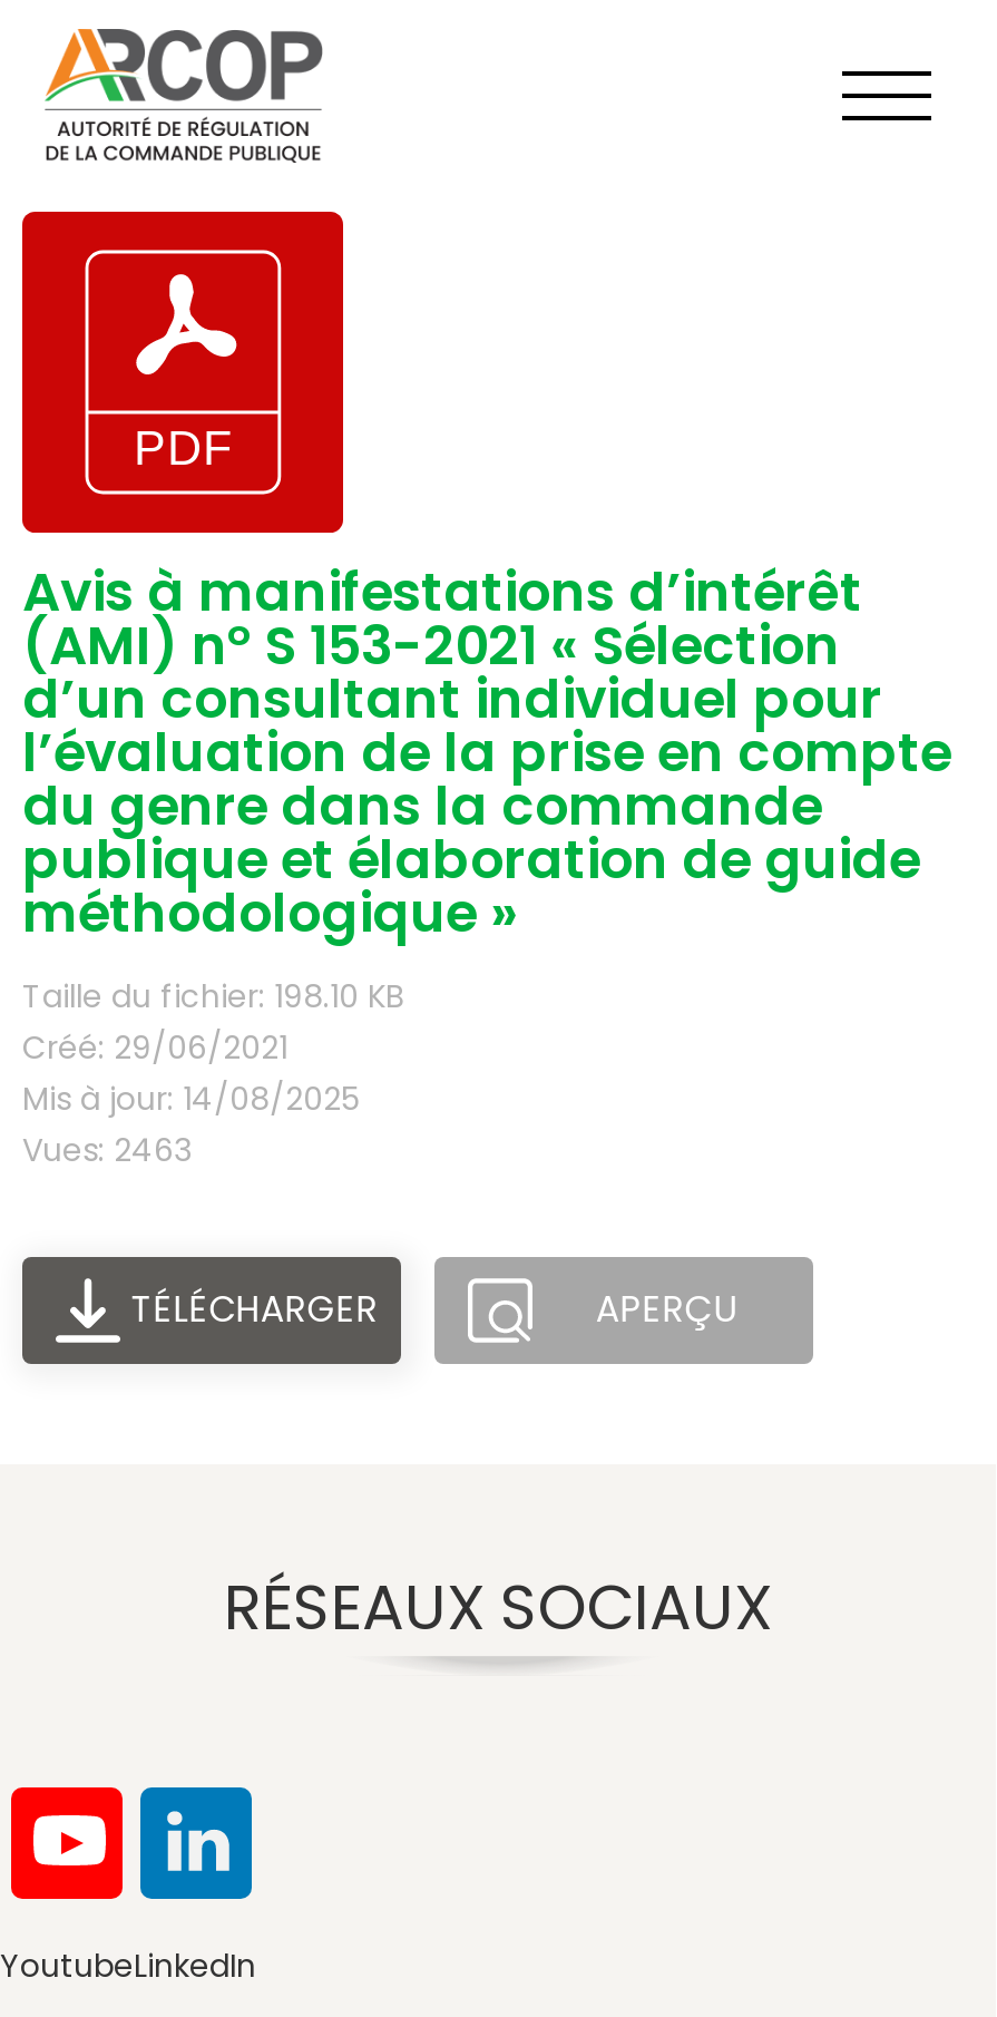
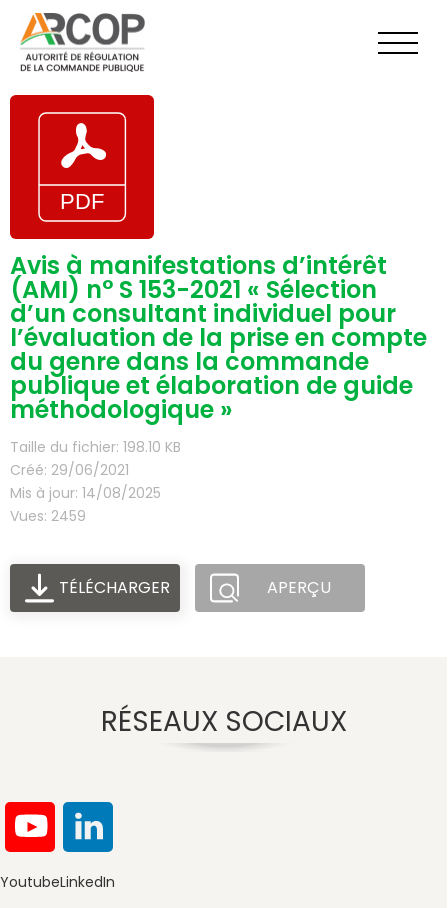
- Vues: 2463
+ Vues: 2459
